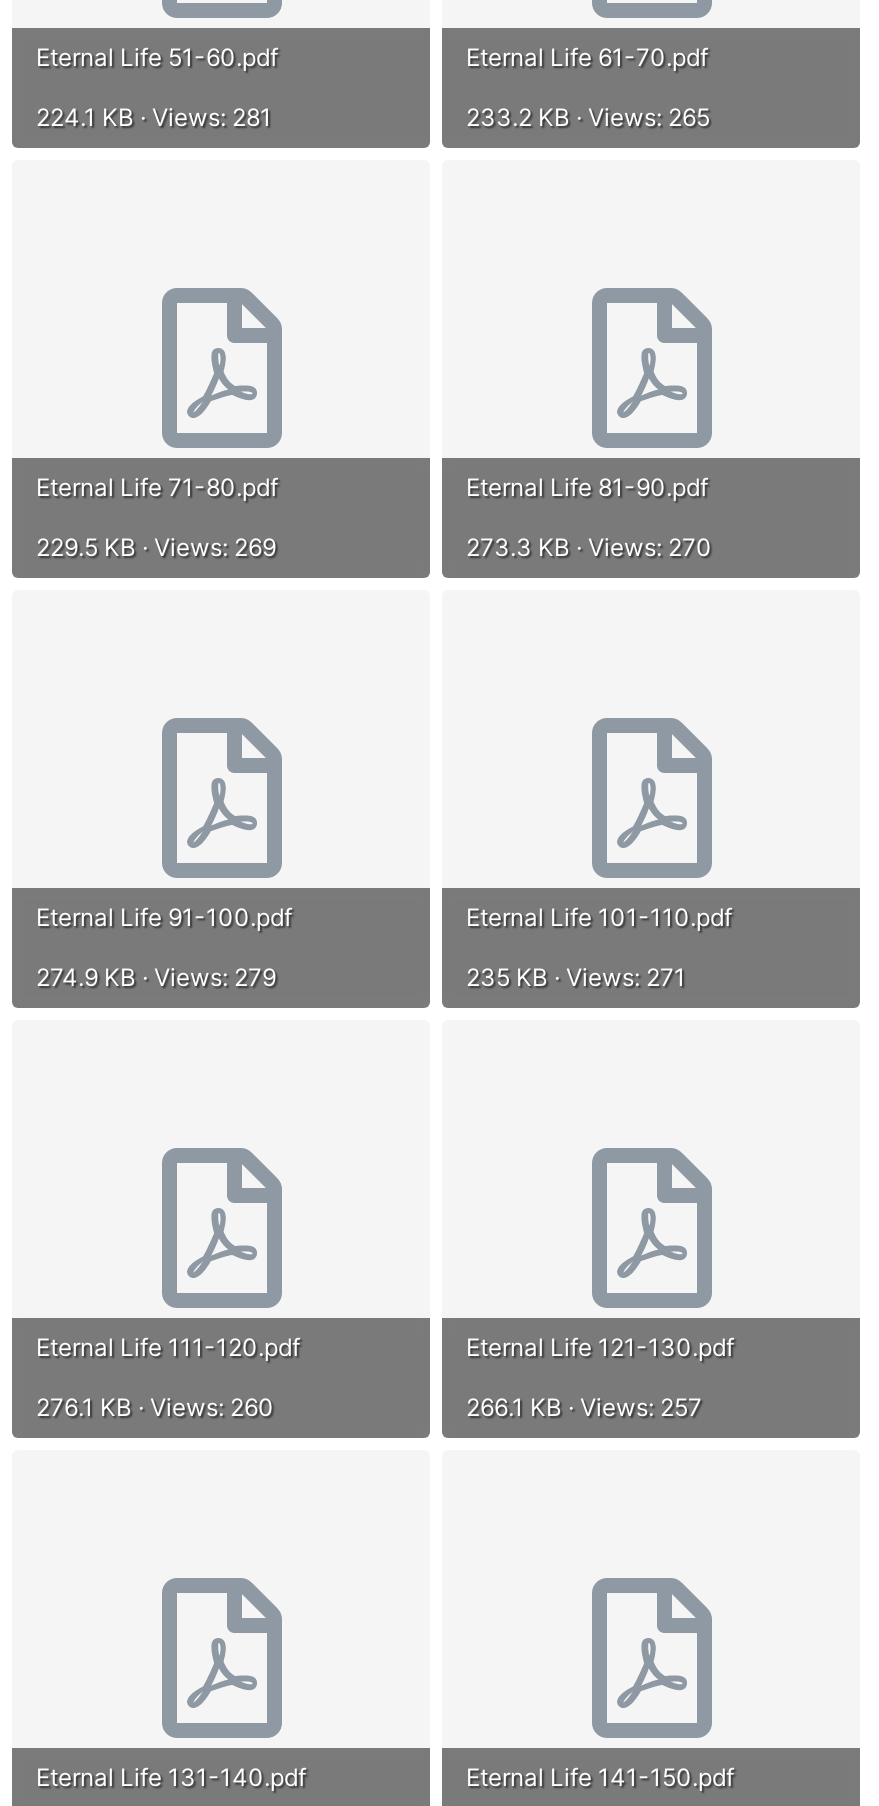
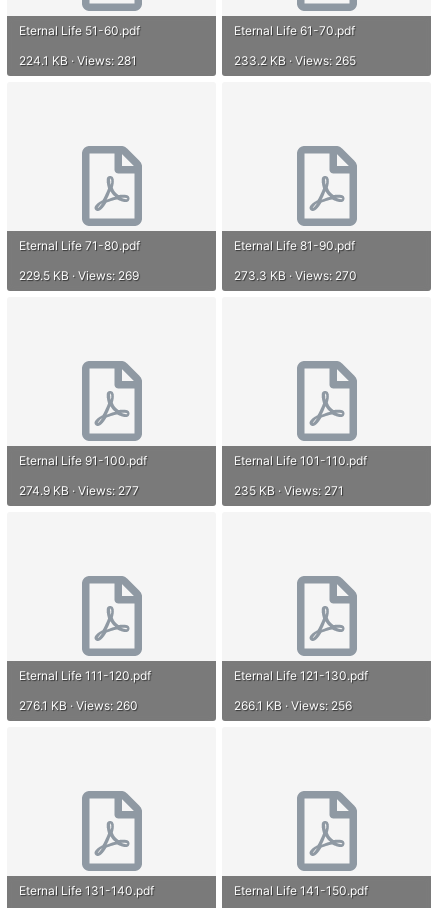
- 274.9 KB · Views: 279
+ 274.9 KB · Views: 277

- 266.1 KB · Views: 257
+ 266.1 KB · Views: 256
